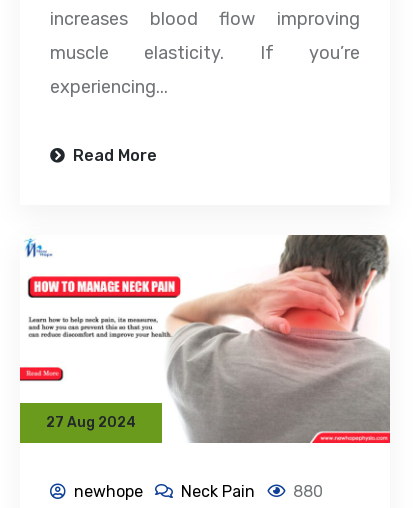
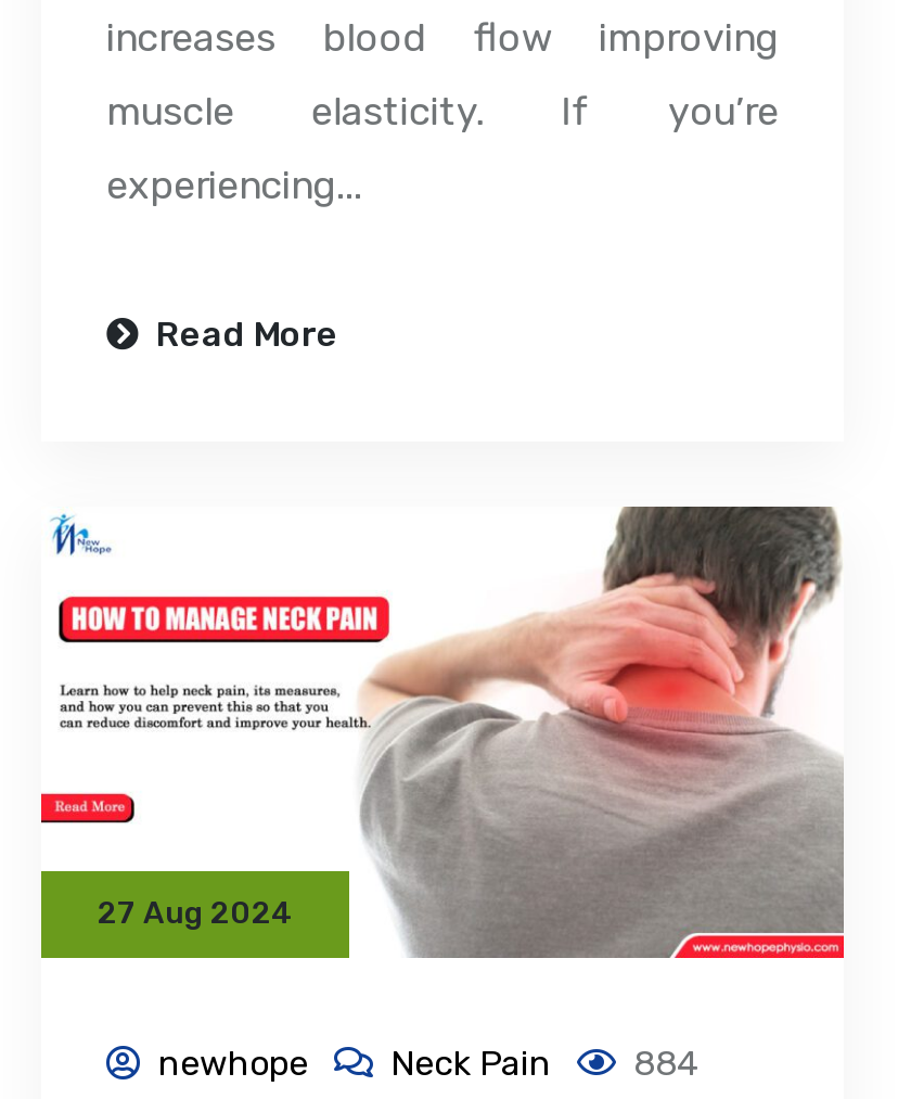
- newhope Neck Pain 880
+ newhope Neck Pain 884
